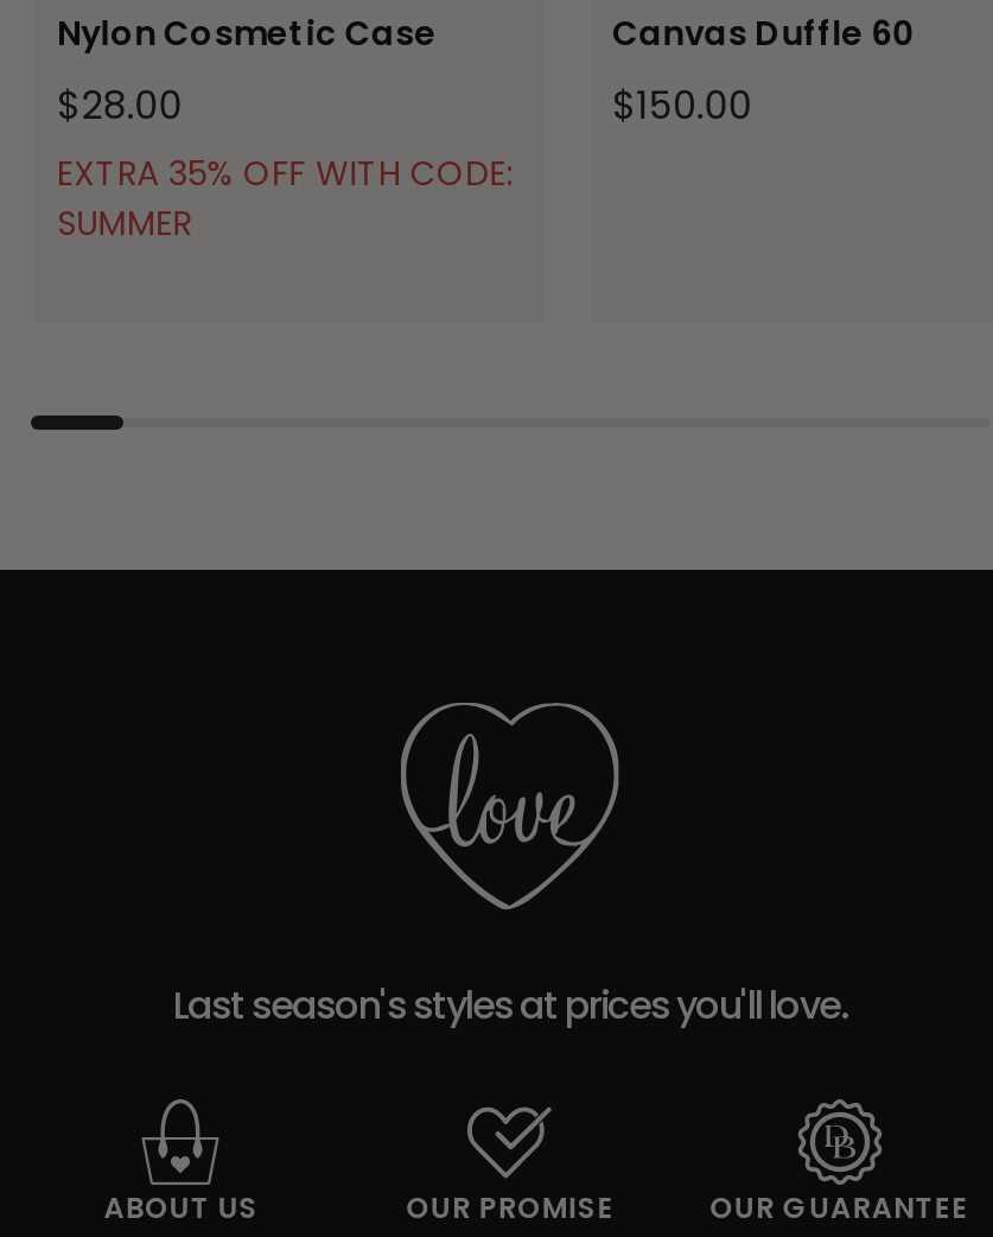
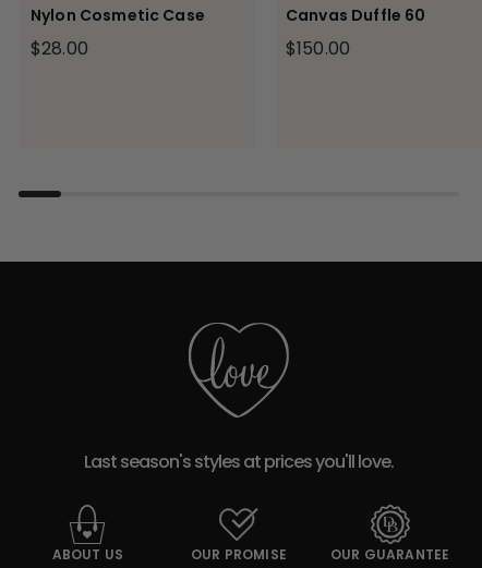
- EXTRA 35% OFF WITH CODE:
- SUMMER
